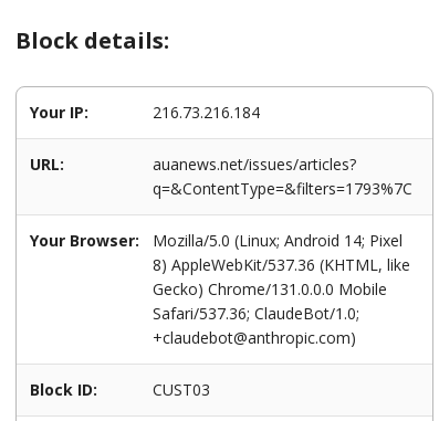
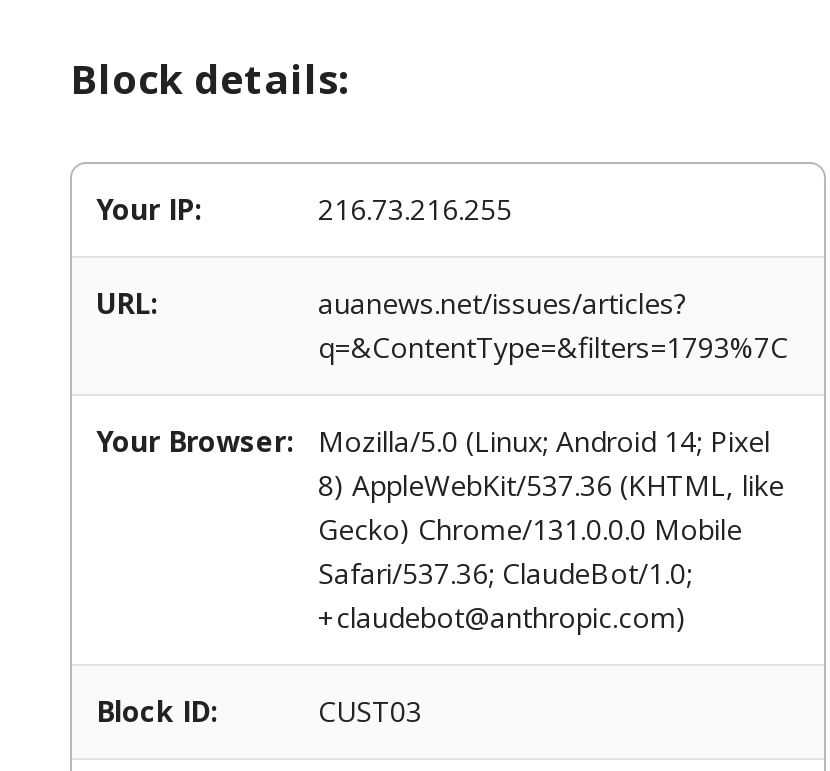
- 216.73.216.184
+ 216.73.216.255
